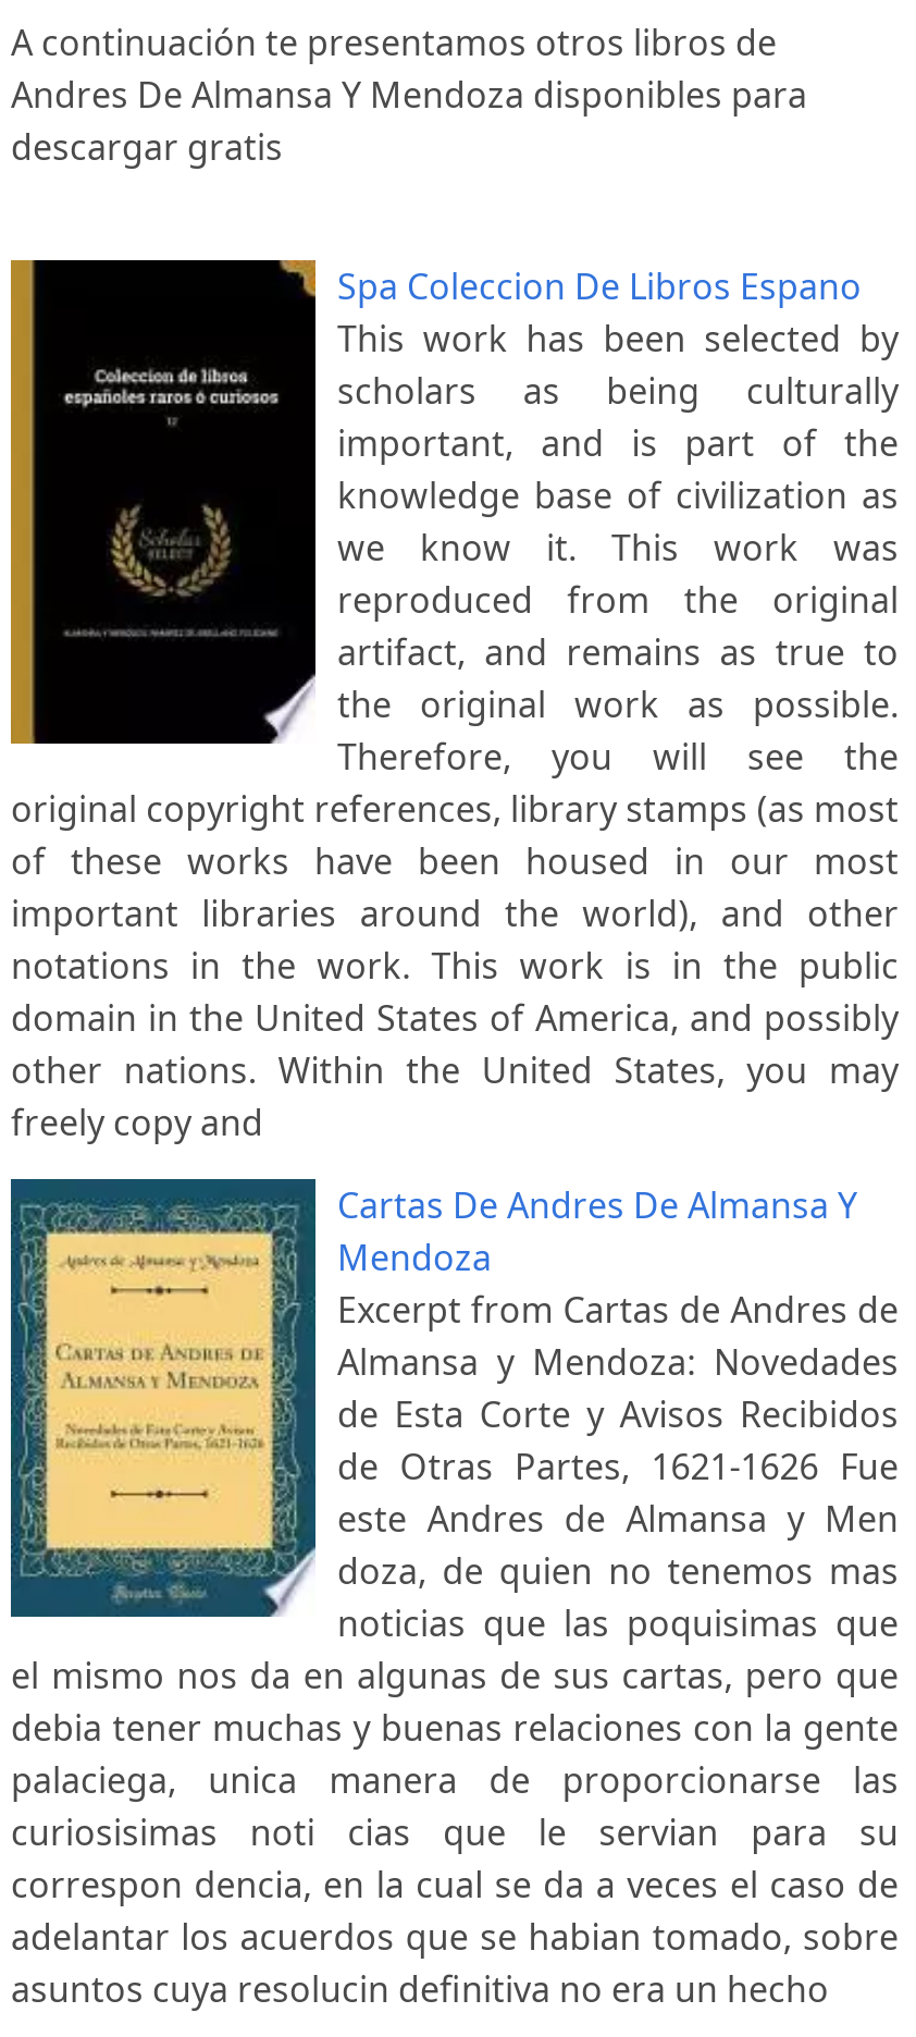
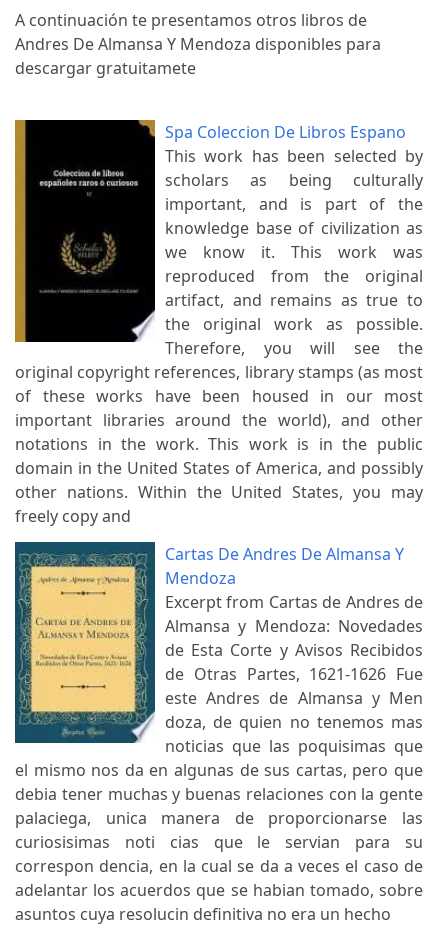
- descargar gratis
+ descargar gratuitamete
